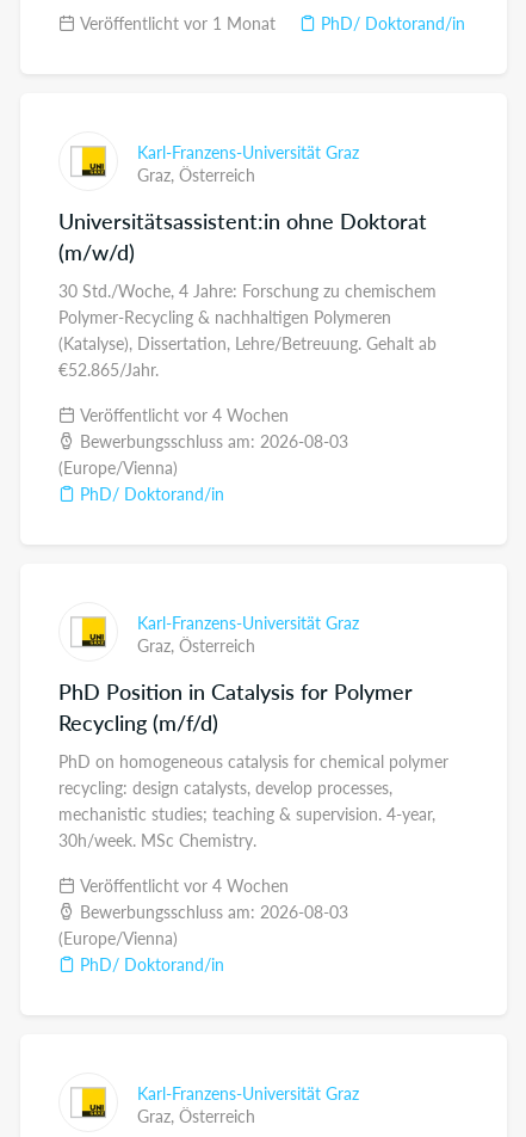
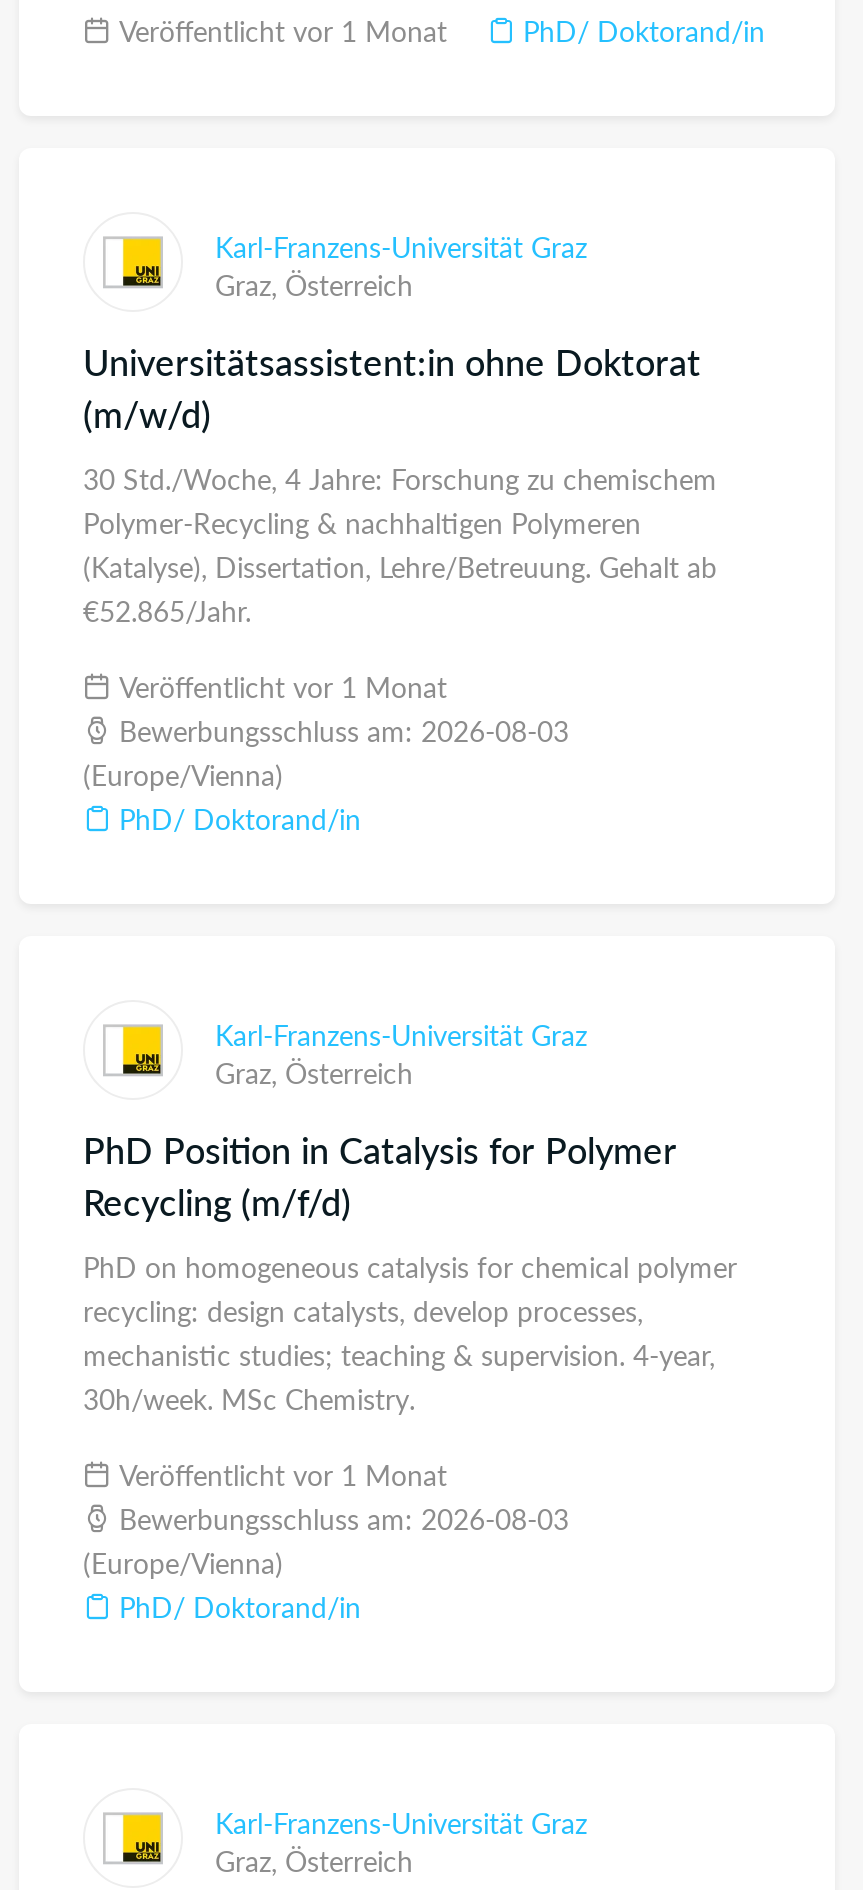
- Veröffentlicht vor 4 Wochen
+ Veröffentlicht vor 1 Monat

- Veröffentlicht vor 4 Wochen
+ Veröffentlicht vor 1 Monat
